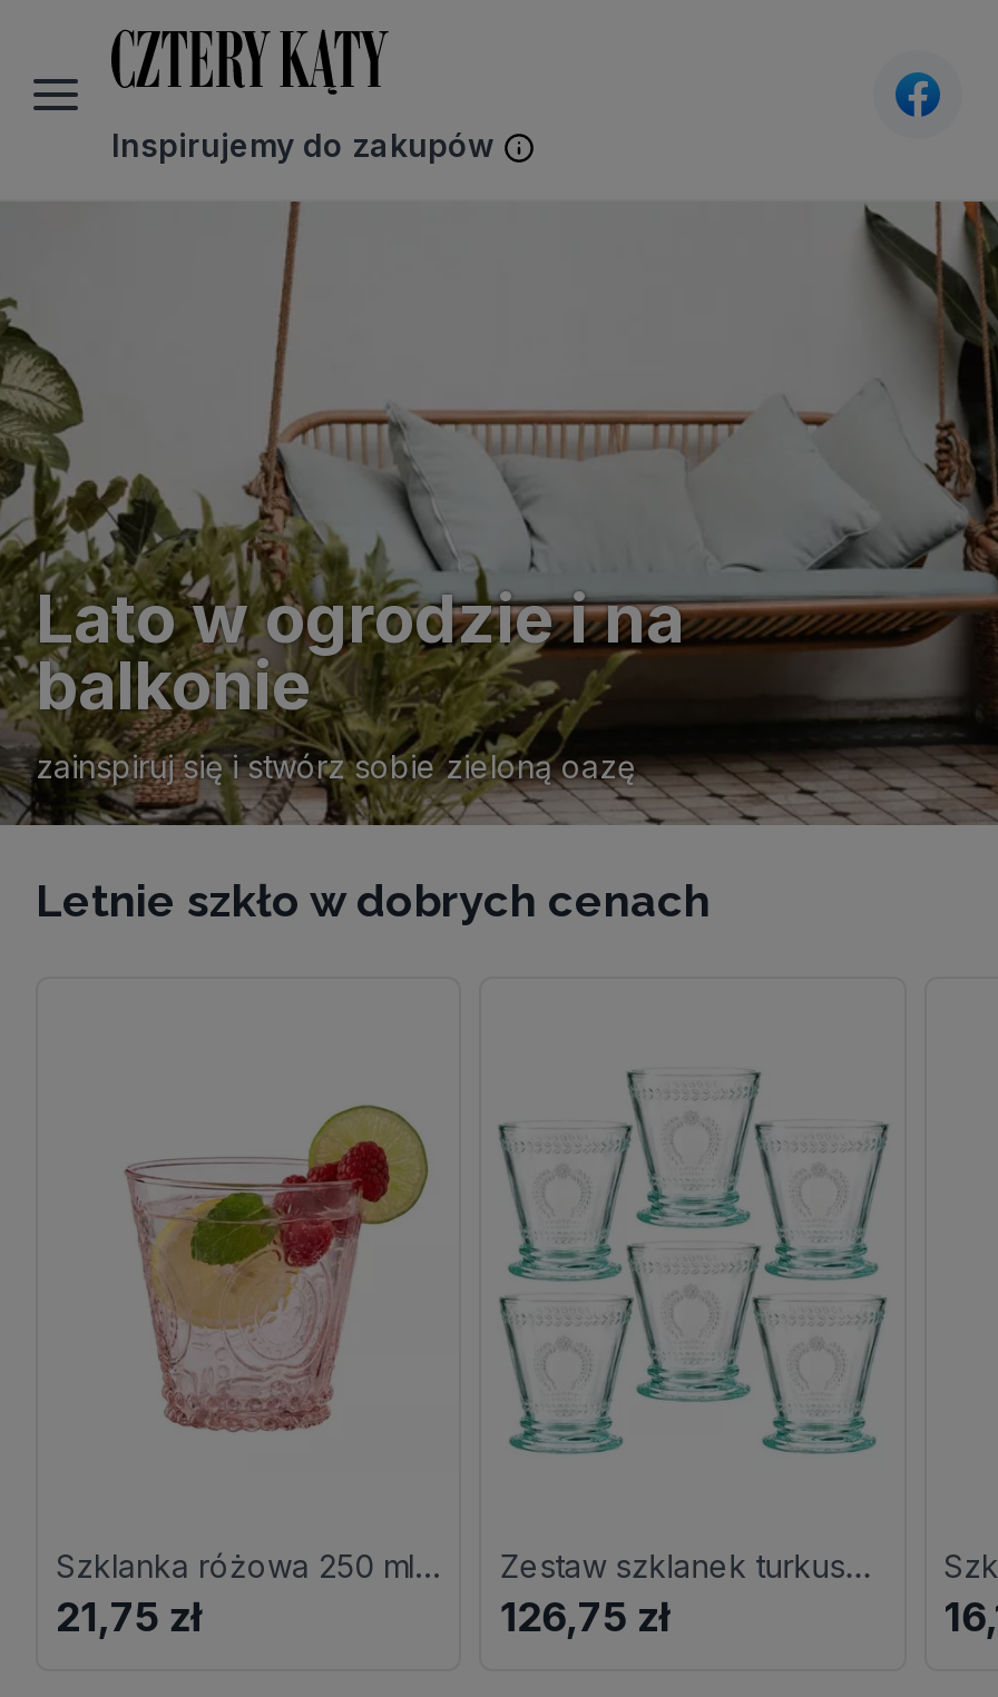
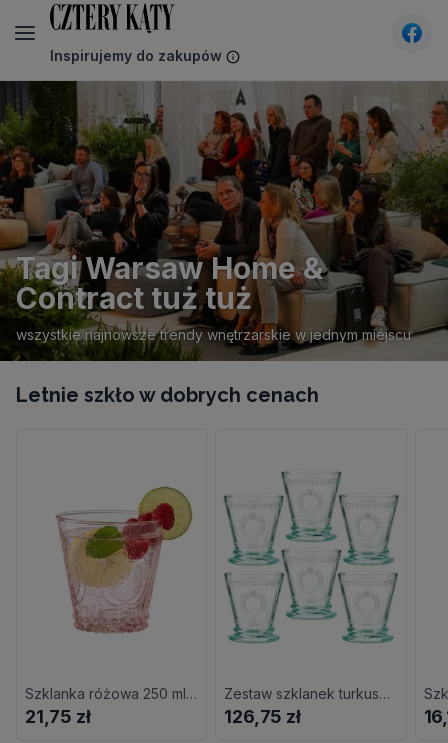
- [image]
- Lato w ogrodzie i na
- balkonie
- zainspiruj się i stwórz sobie zieloną oazę
+ [image]
+ Tagi Warsaw Home &
+ Contract tuż tuż
+ wszystkie najnowsze trendy wnętrzarskie w jednym miejscu
